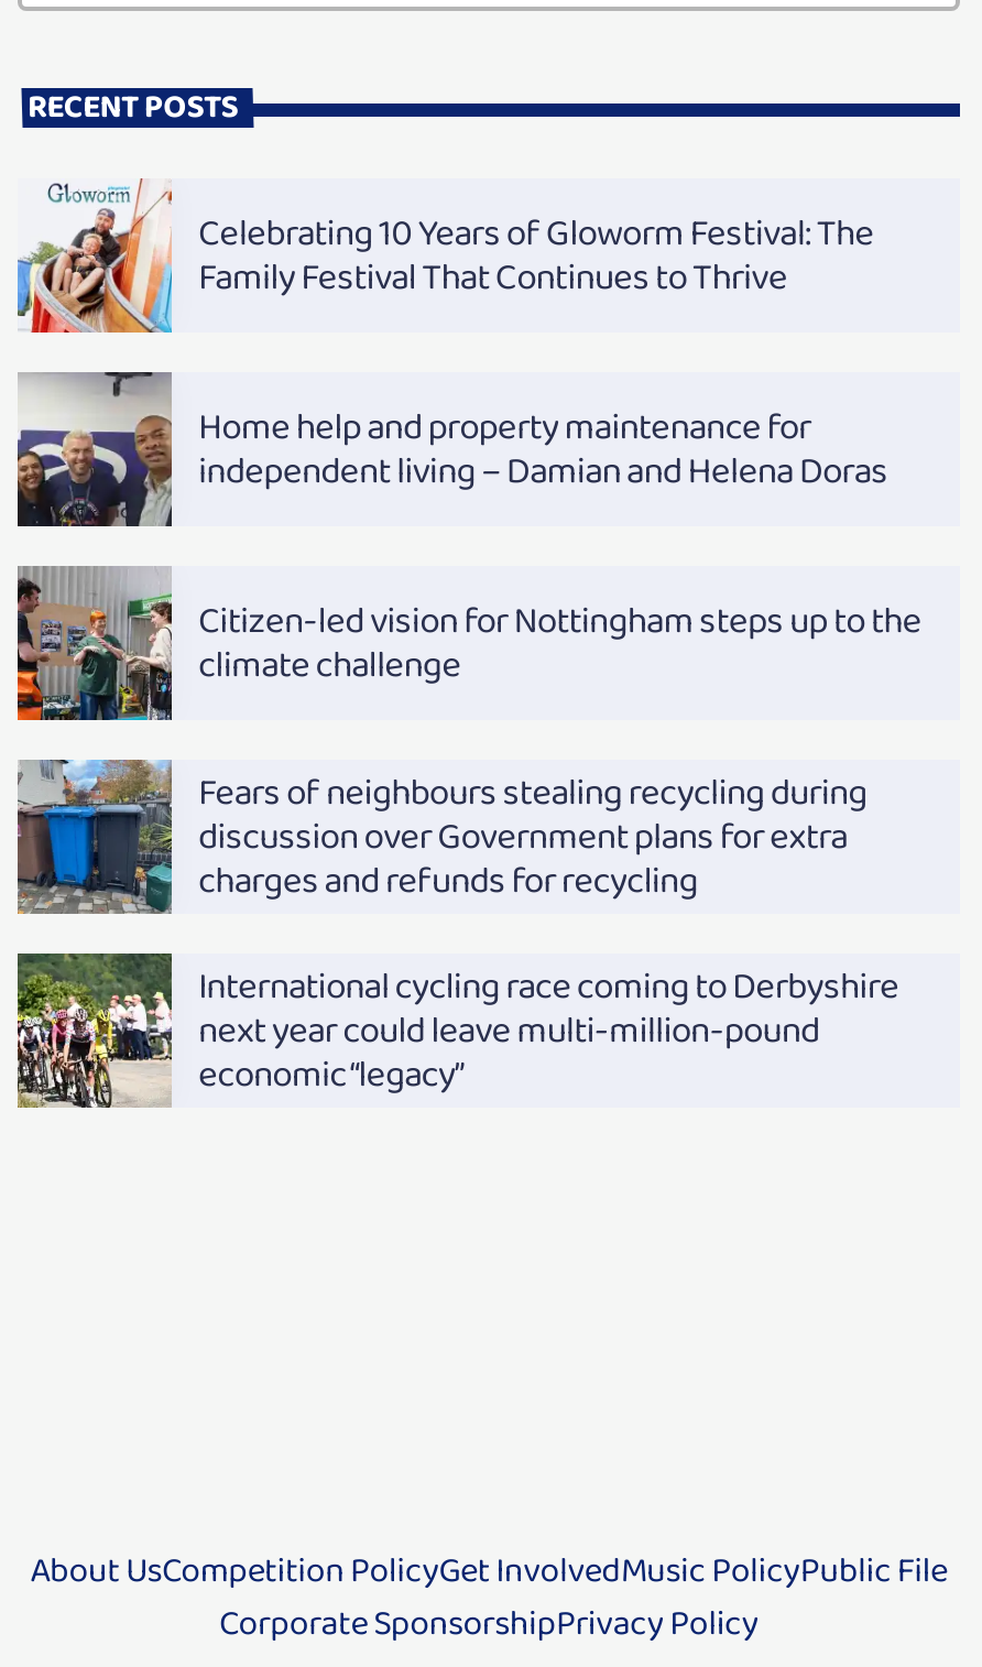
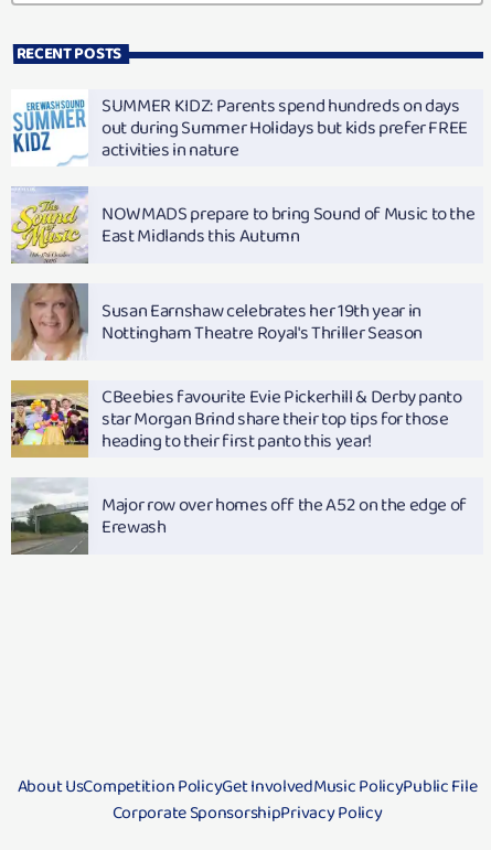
- [image]
- Celebrating 10 Years of Gloworm Festival: The
- Family Festival That Continues to Thrive
+ [image]
+ SUMMER KIDZ: Parents spend hundreds on days
+ out during Summer Holidays but kids prefer FREE
+ activities in nature

- [image]
- Home help and property maintenance for
- independent living – Damian and Helena Doras
+ [image]
+ NOWMADS prepare to bring Sound of Music to the
+ East Midlands this Autumn

- [image]
- Citizen-led vision for Nottingham steps up to the
- climate challenge
+ [image]
+ Susan Earnshaw celebrates her 19th year in
+ Nottingham Theatre Royal's Thriller Season

- [image]
- Fears of neighbours stealing recycling during
- discussion over Government plans for extra
- charges and refunds for recycling
+ [image]
+ CBeebies favourite Evie Pickerhill & Derby panto
+ star Morgan Brind share their top tips for those
+ heading to their first panto this year!

- [image]
- International cycling race coming to Derbyshire
- next year could leave multi-million-pound
- economic “legacy”
+ [image]
+ Major row over homes off the A52 on the edge of
+ Erewash
